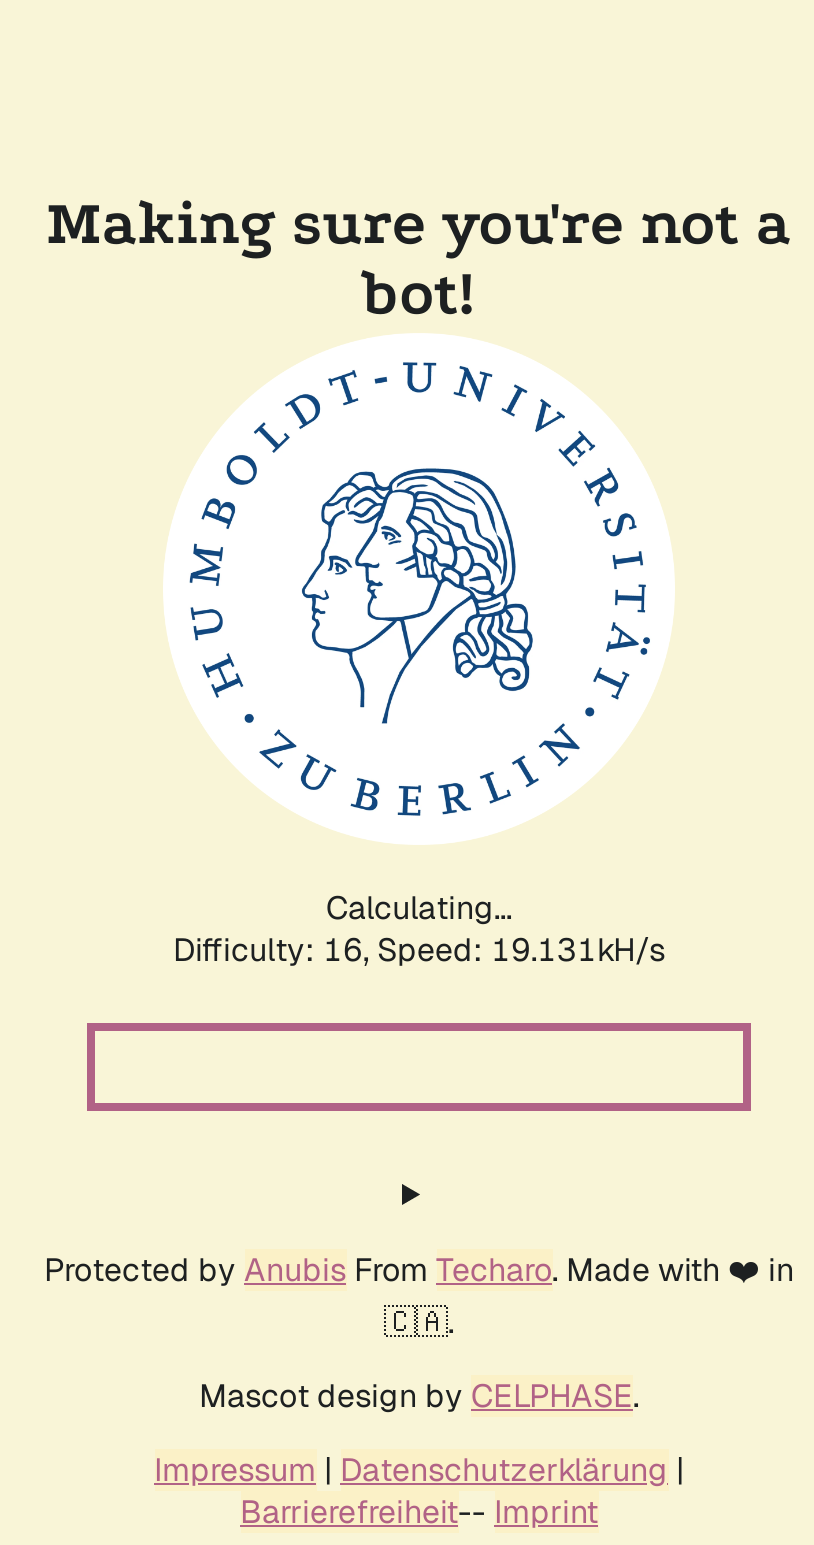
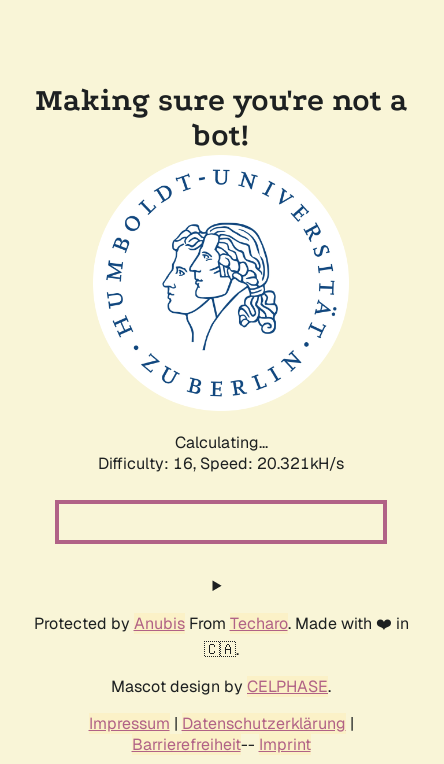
- Difficulty: 16, Speed: 19.131kH/s
+ Difficulty: 16, Speed: 20.321kH/s
